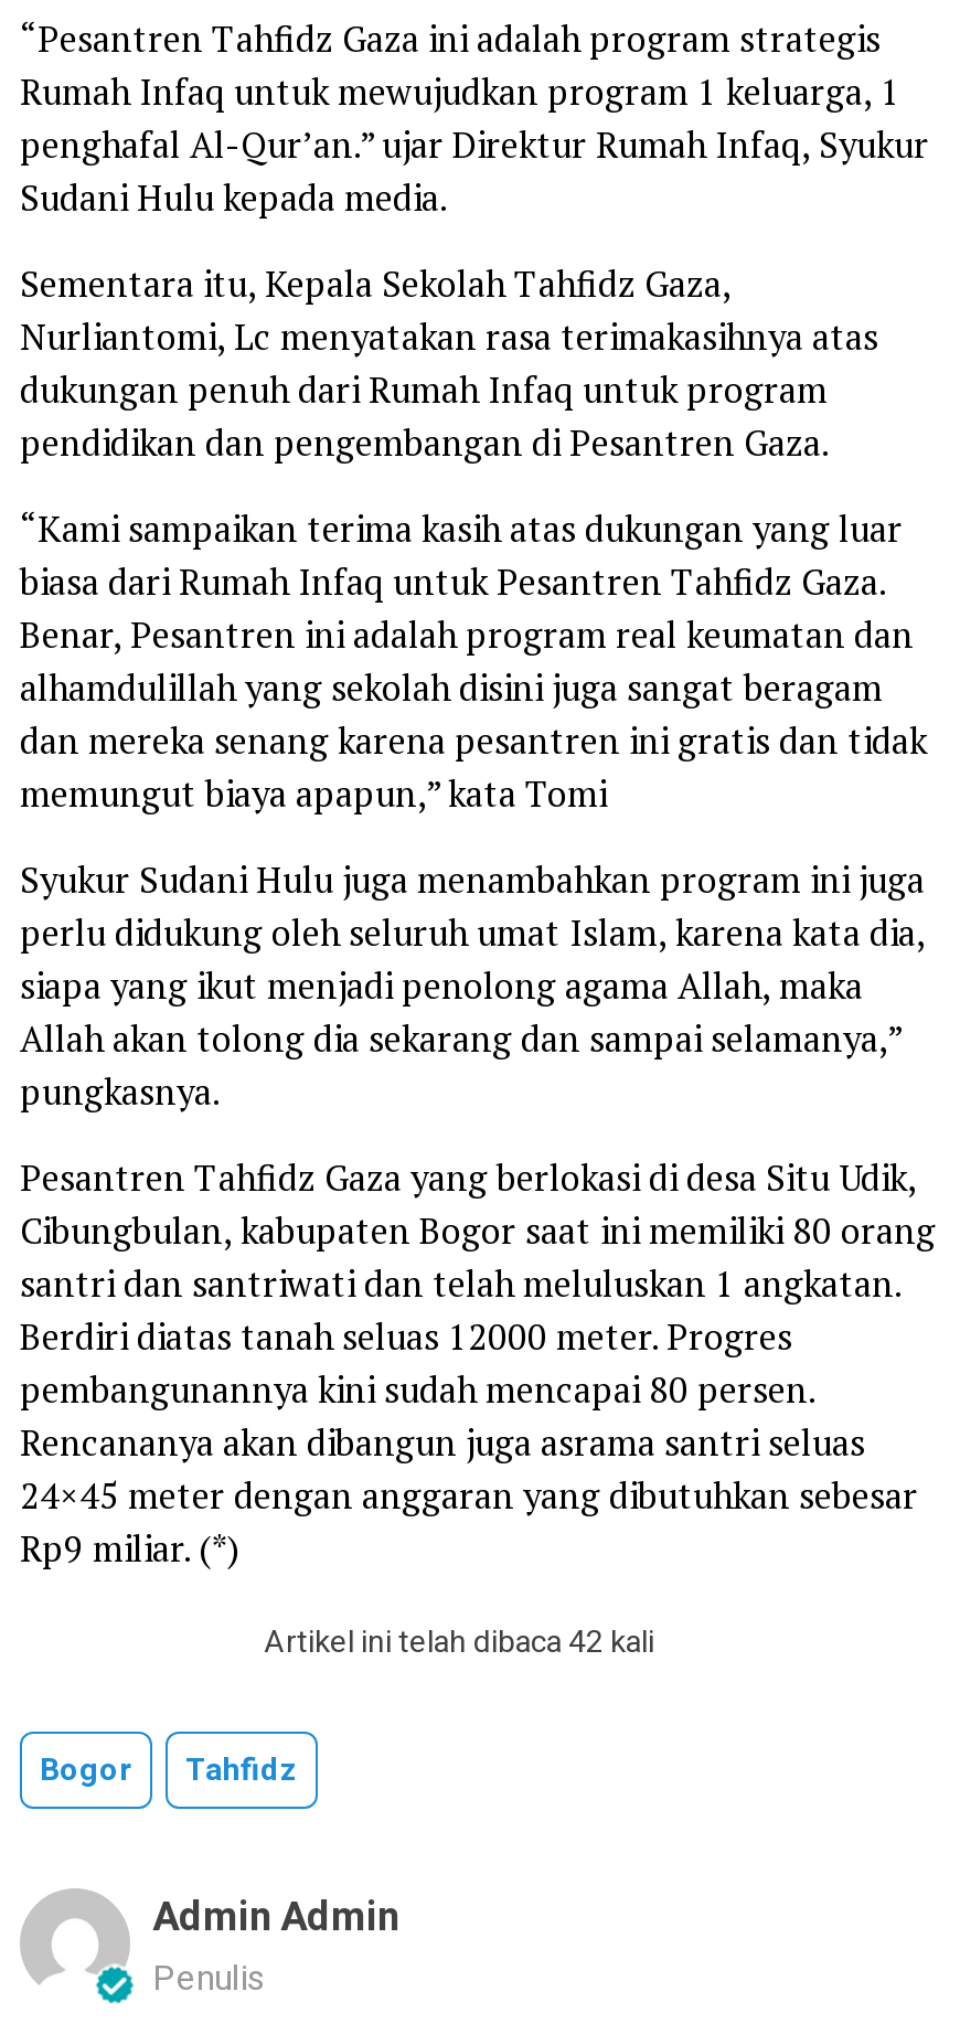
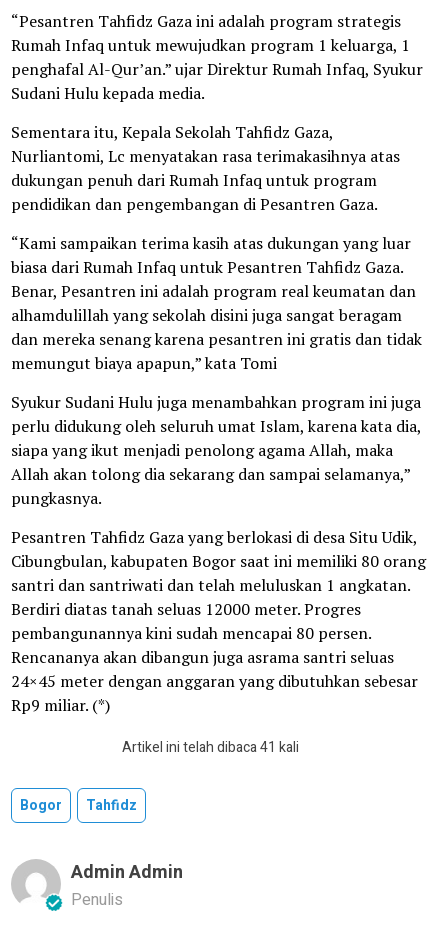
- Artikel ini telah dibaca 42 kali
+ Artikel ini telah dibaca 41 kali
